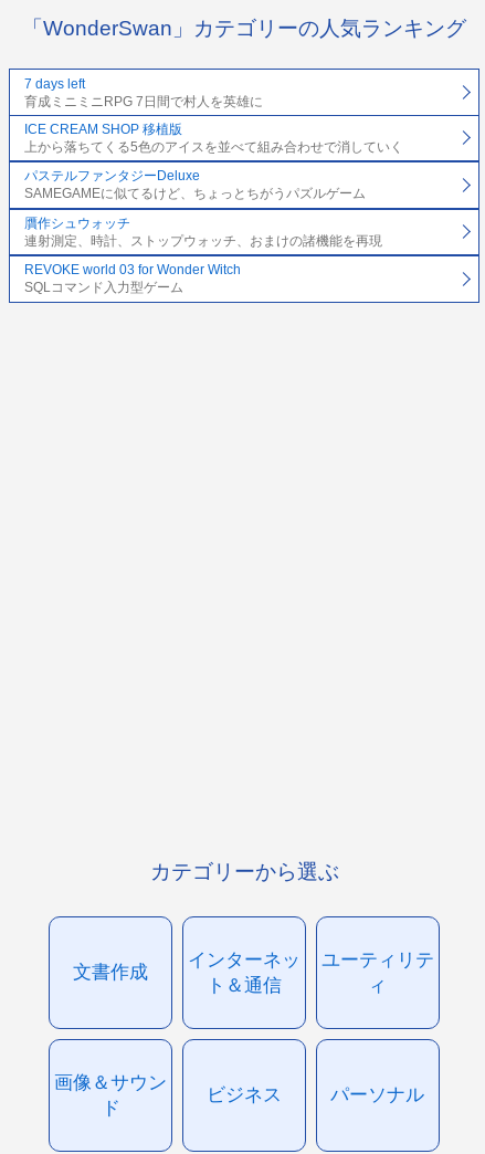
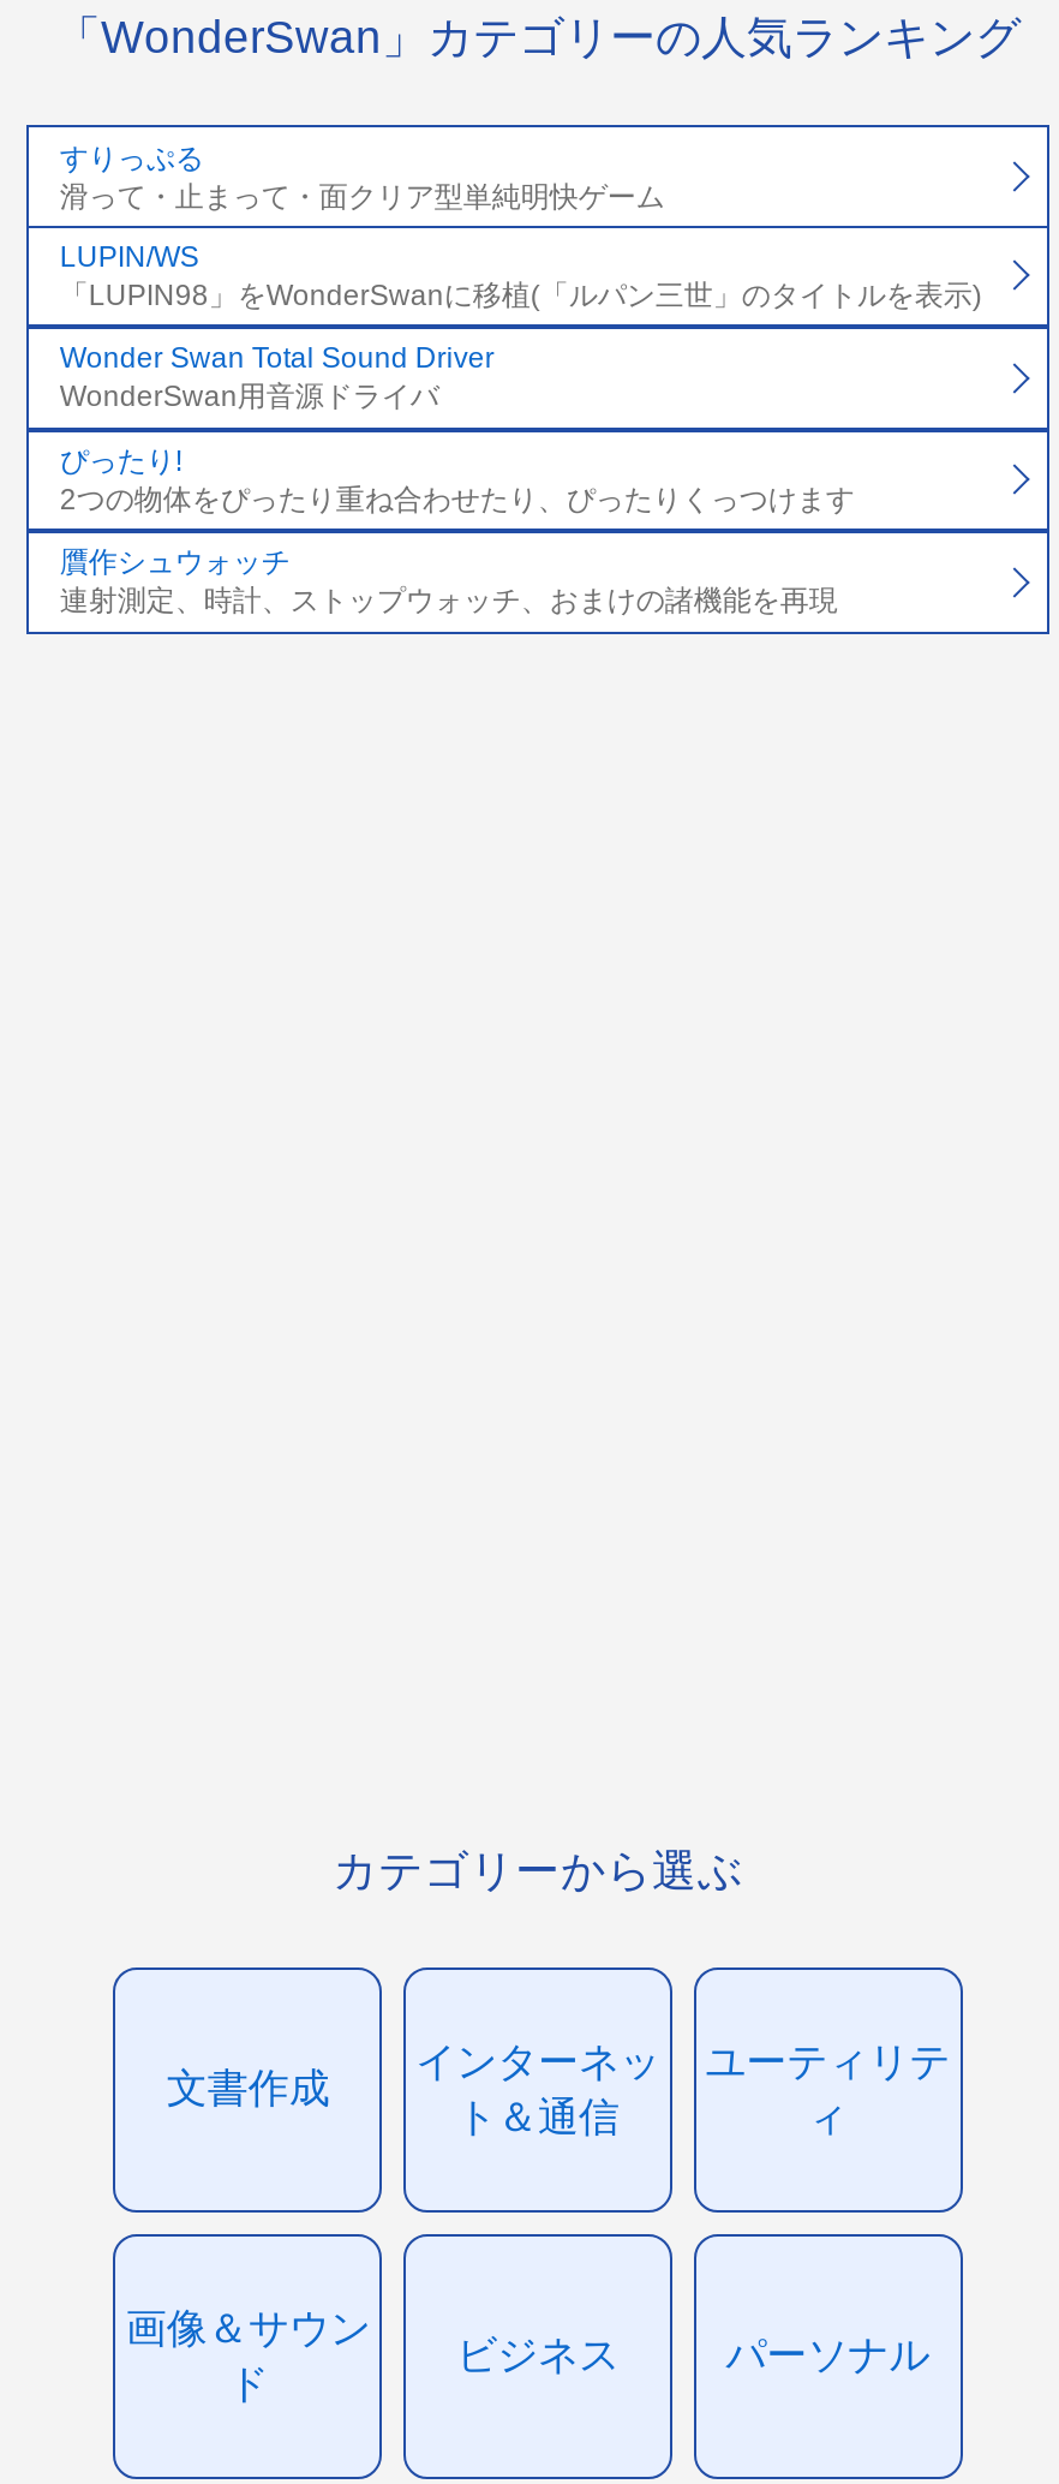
- 7 days left
- 育成ミニミニRPG 7日間で村人を英雄に
- ICE CREAM SHOP 移植版
- 上から落ちてくる5色のアイスを並べて組み合わせで消していく
- パステルファンタジーDeluxe
- SAMEGAMEに似てるけど、ちょっとちがうパズルゲーム
+ すりっぷる
+ 滑って・止まって・面クリア型単純明快ゲーム
+ LUPIN/WS
+ 「LUPIN98」をWonderSwanに移植(「ルパン三世」のタイトルを表示)
+ Wonder Swan Total Sound Driver
+ WonderSwan用音源ドライバ
+ ぴったり!
+ 2つの物体をぴったり重ね合わせたり、ぴったりくっつけます

moved down: 贋作シュウォッチ | 連射測定、時計、ストップウォッチ、おまけの諸機能を再現

- REVOKE world 03 for Wonder Witch
- SQLコマンド入力型ゲーム
